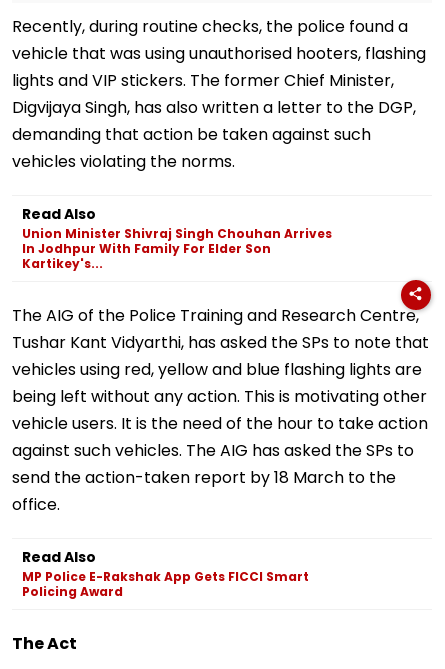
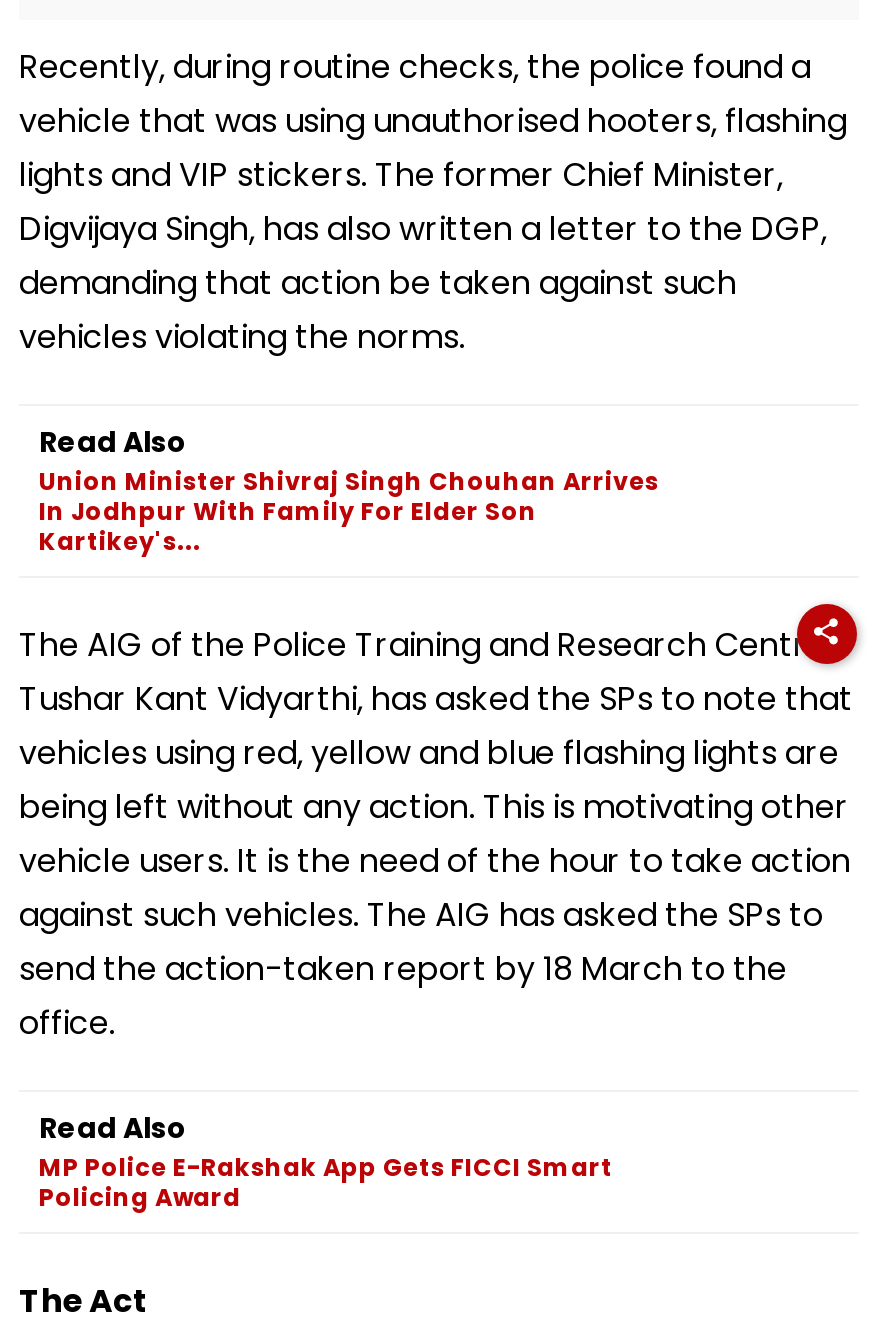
- [image]
+ [image]
